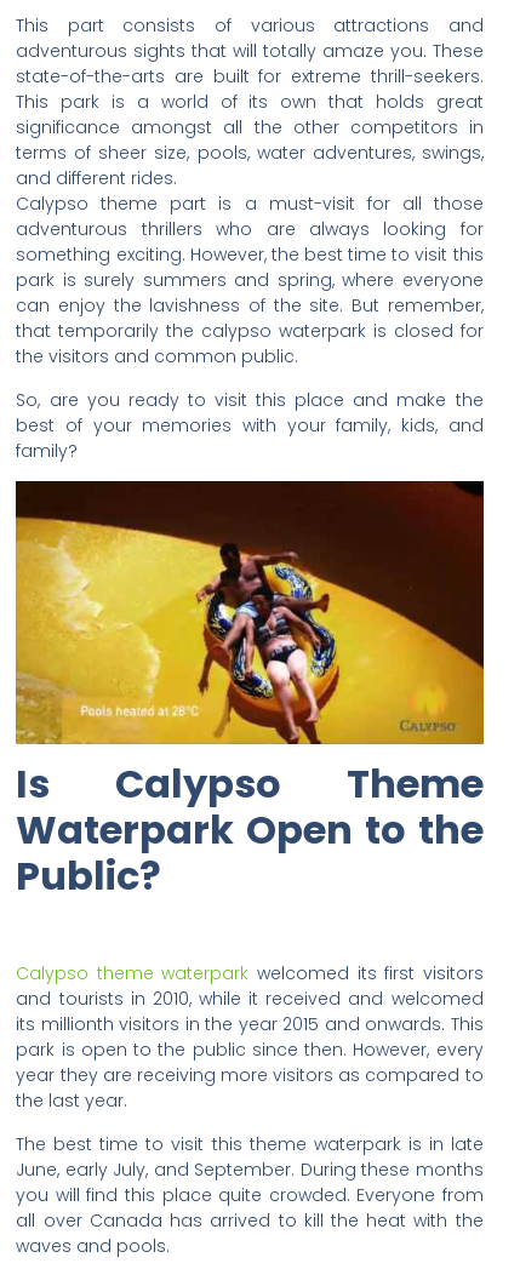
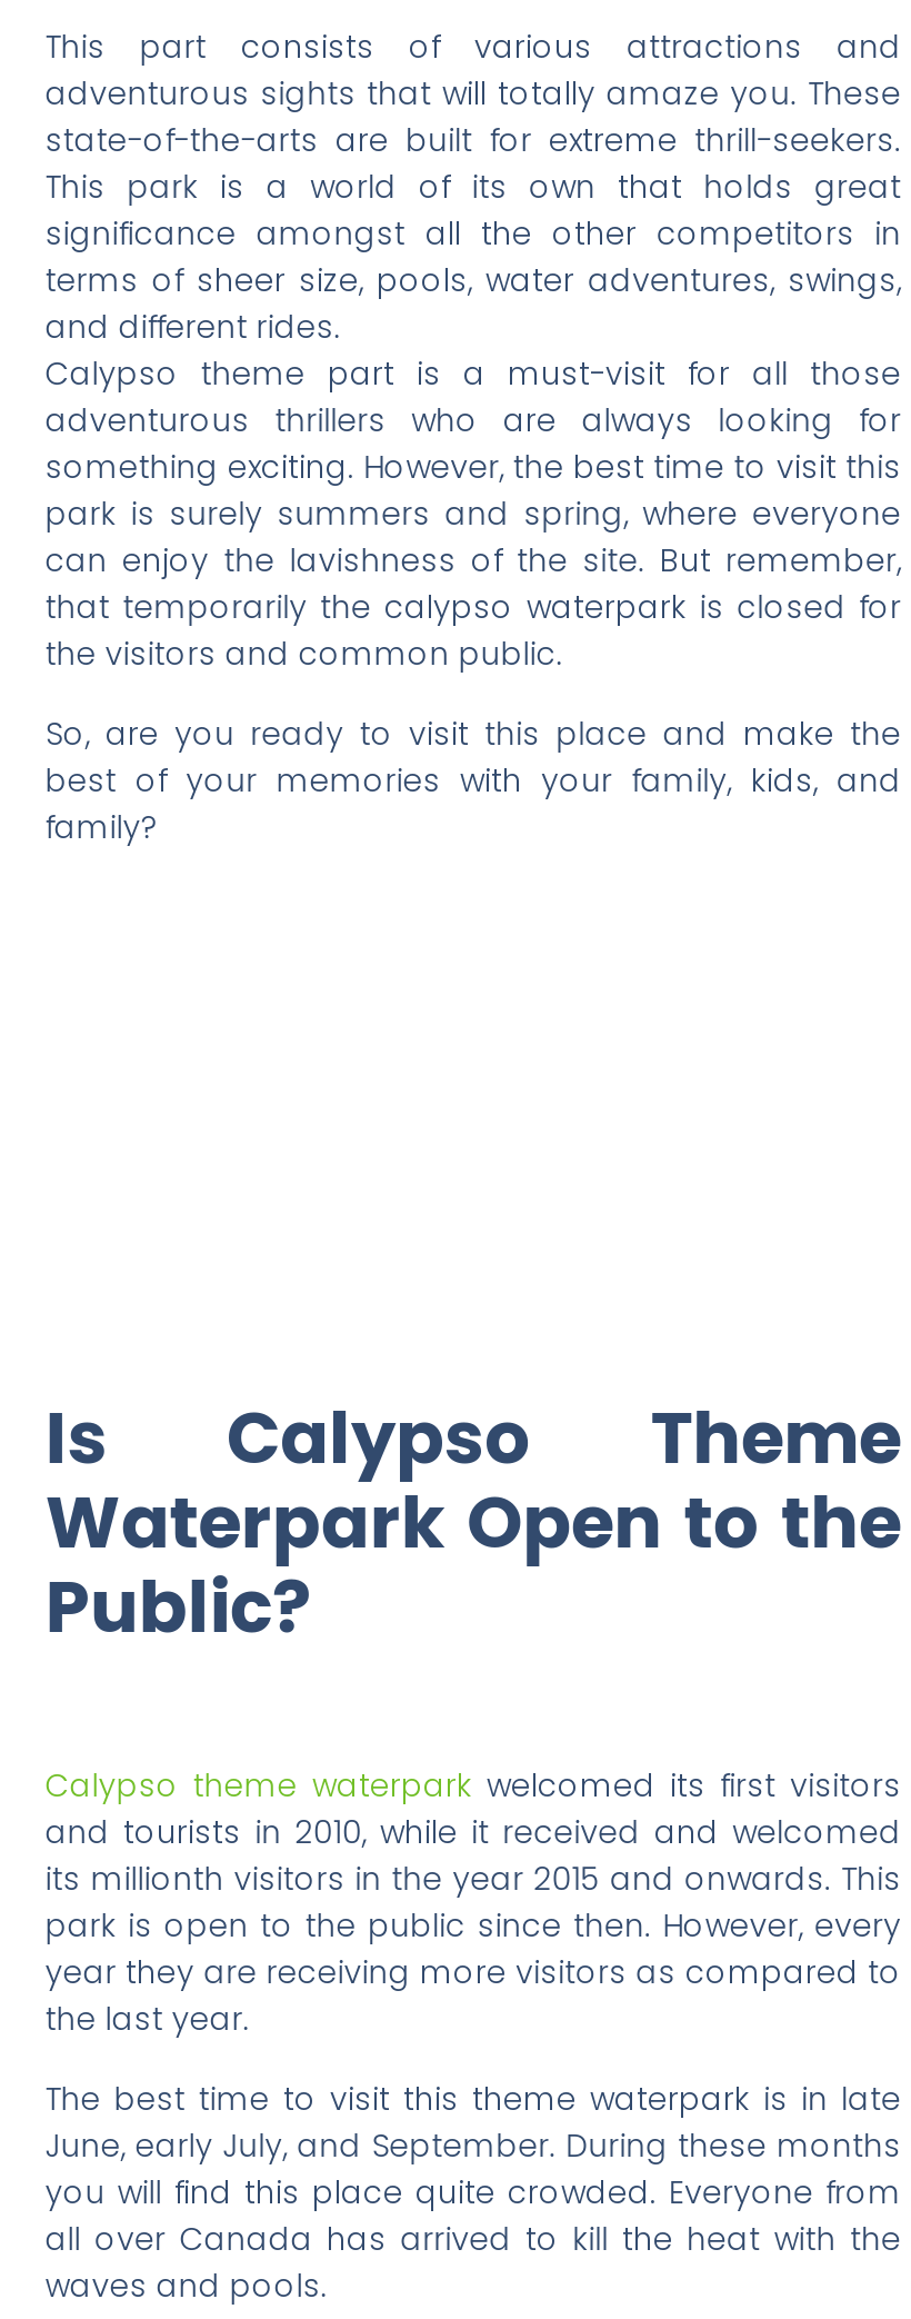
- [image]
